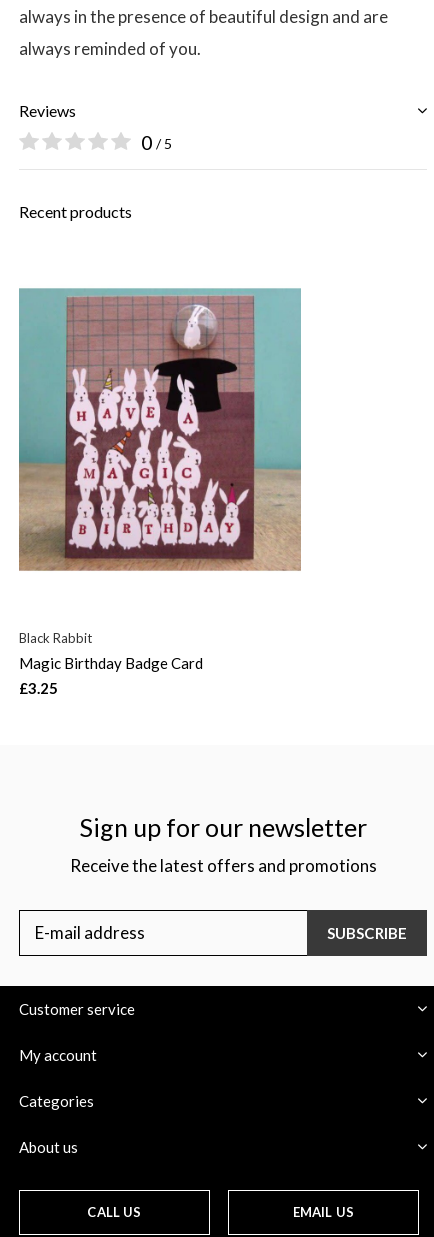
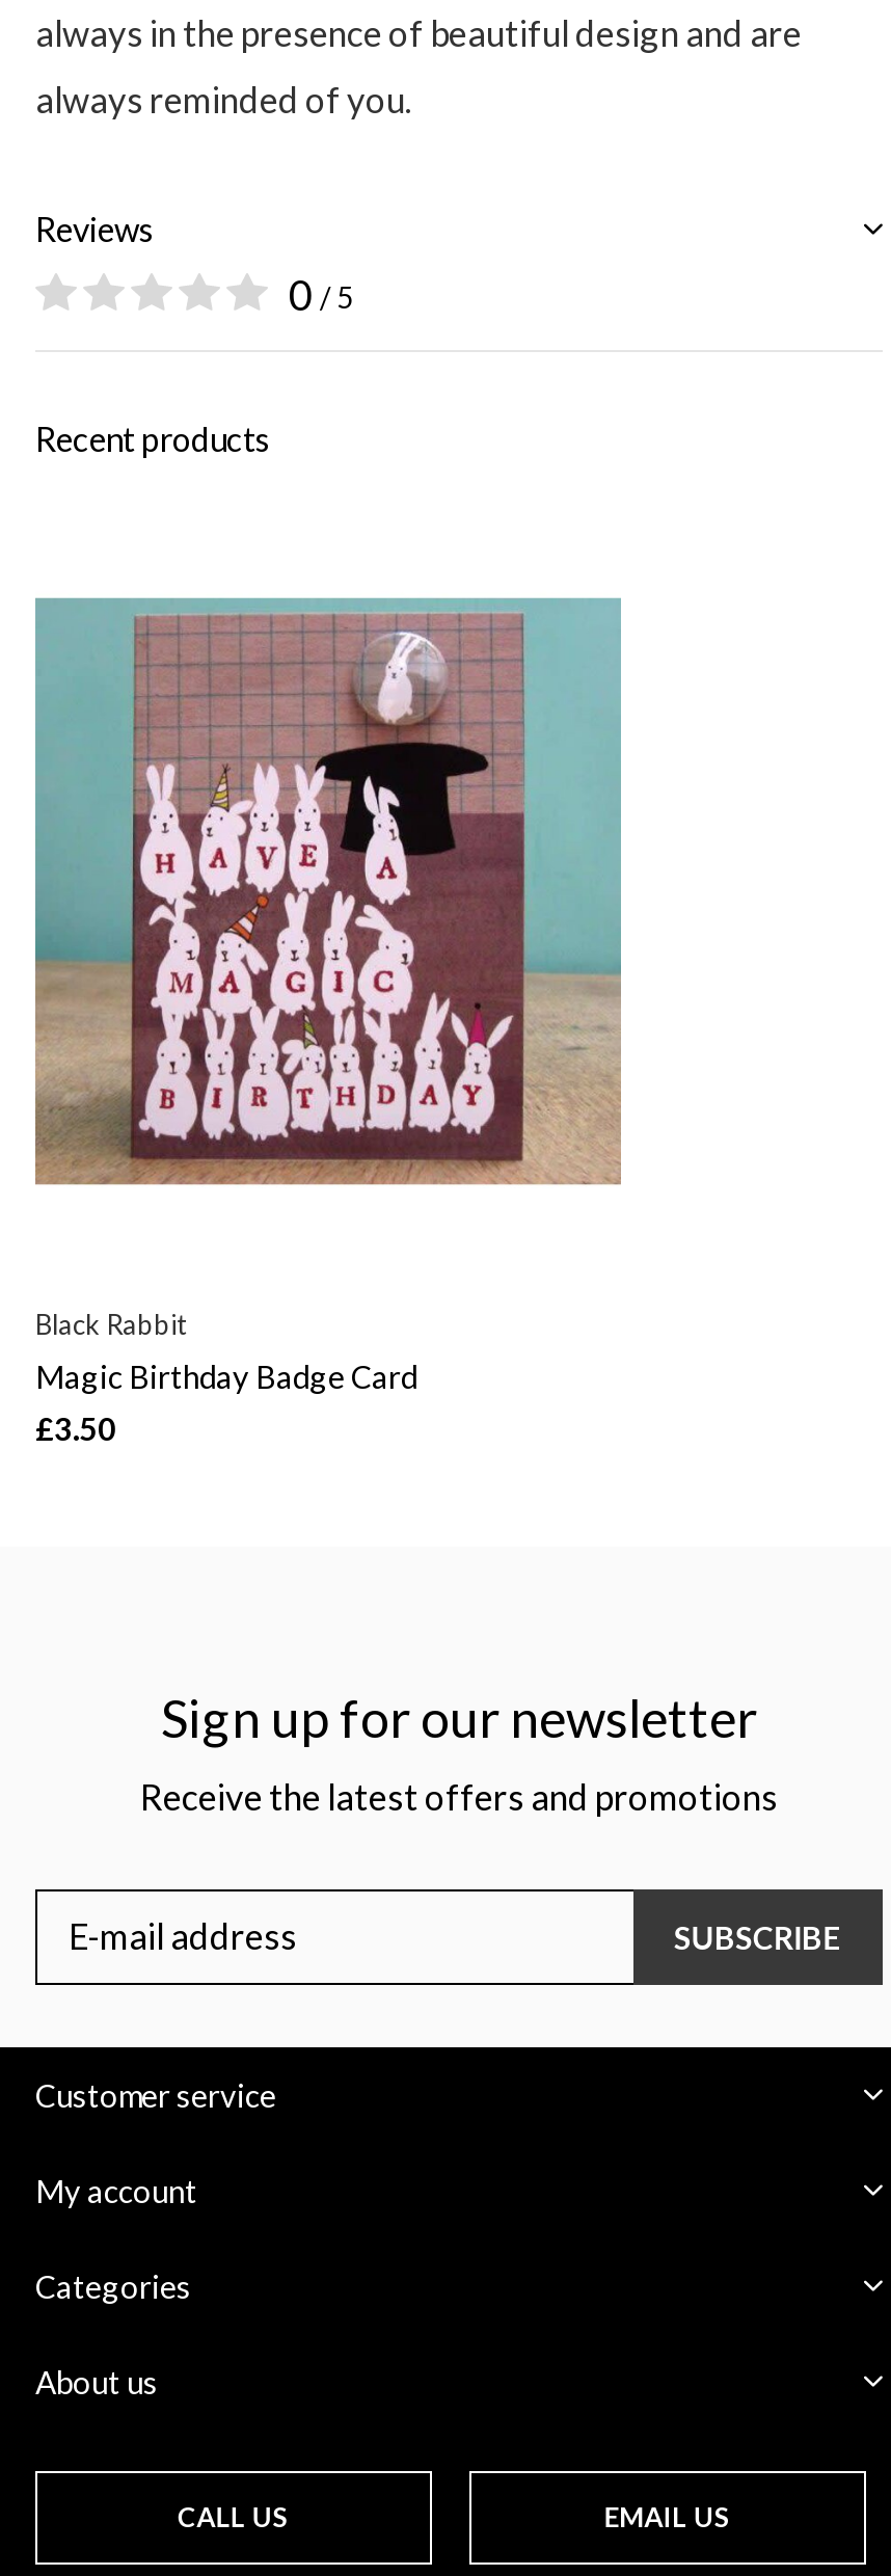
- £3.25
+ £3.50
